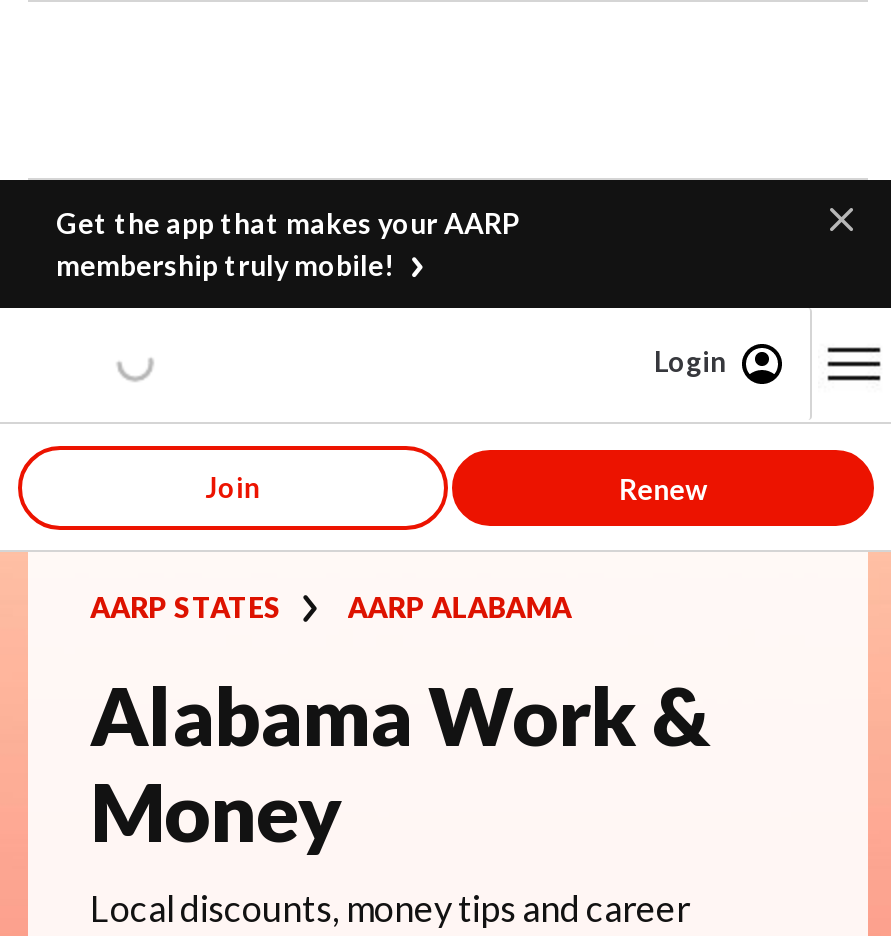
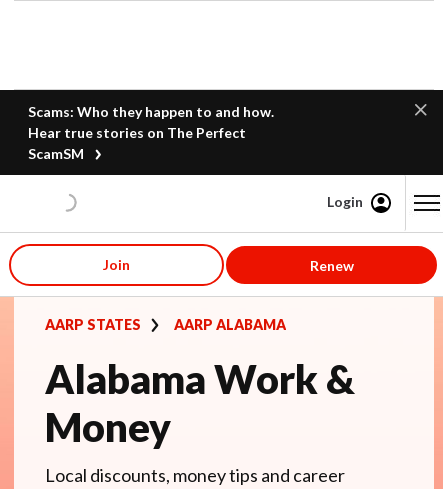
- Get the app that makes your AARP
- membership truly mobile!
+ Scams: Who they happen to and how.
+ Hear true stories on The Perfect
+ ScamSM
